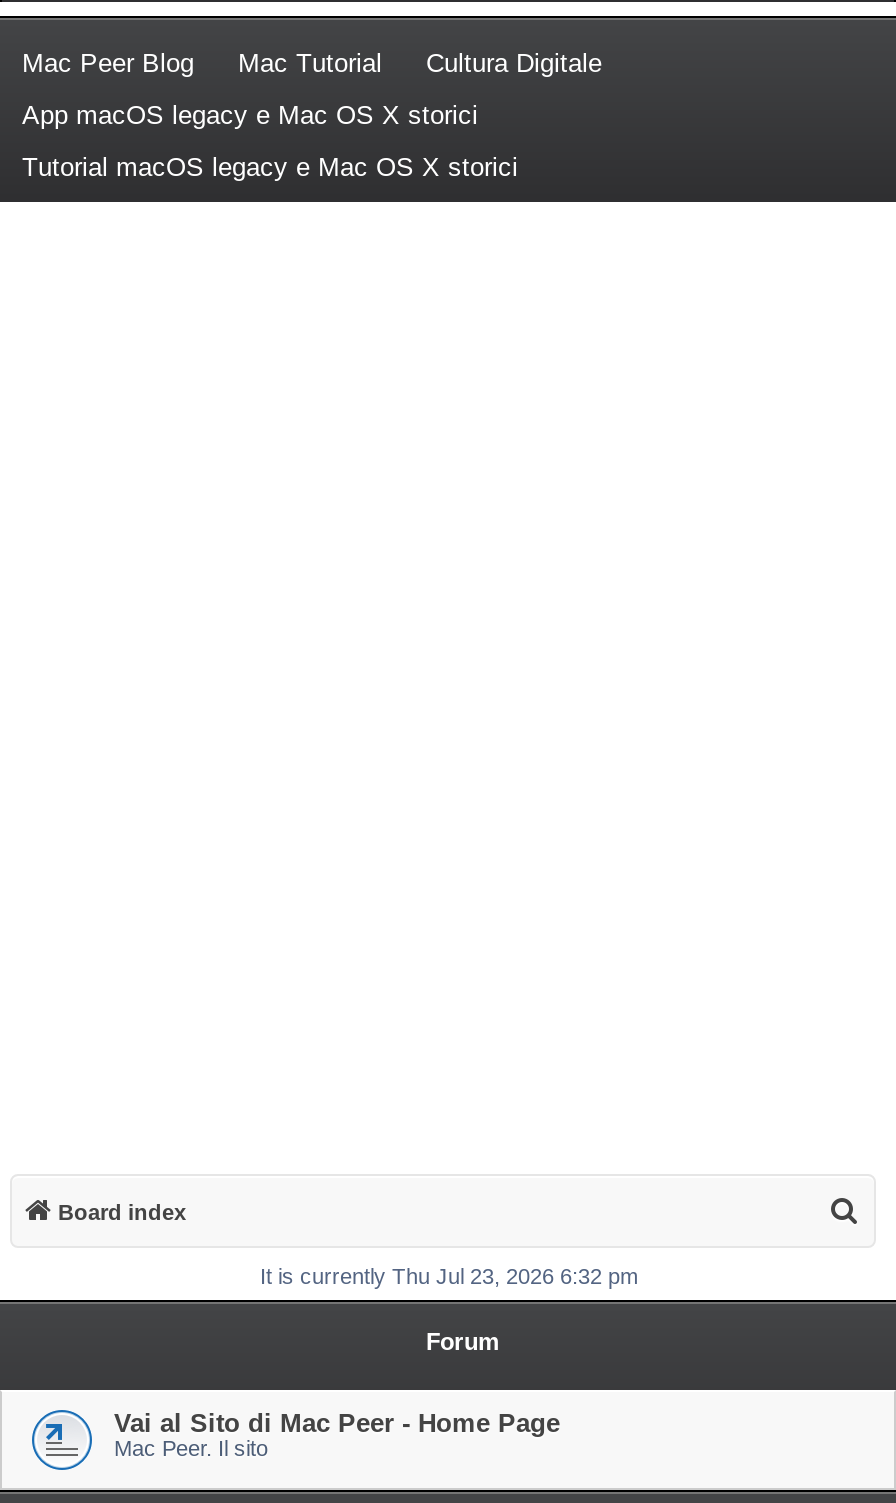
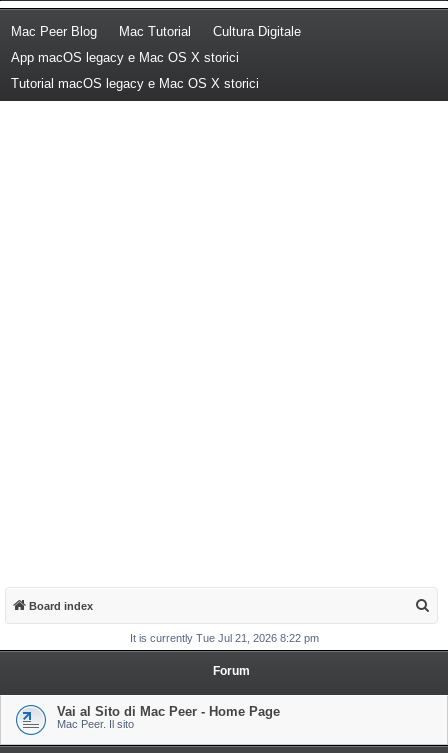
- It is currently Thu Jul 23, 2026 6:32 pm
+ It is currently Tue Jul 21, 2026 8:22 pm
